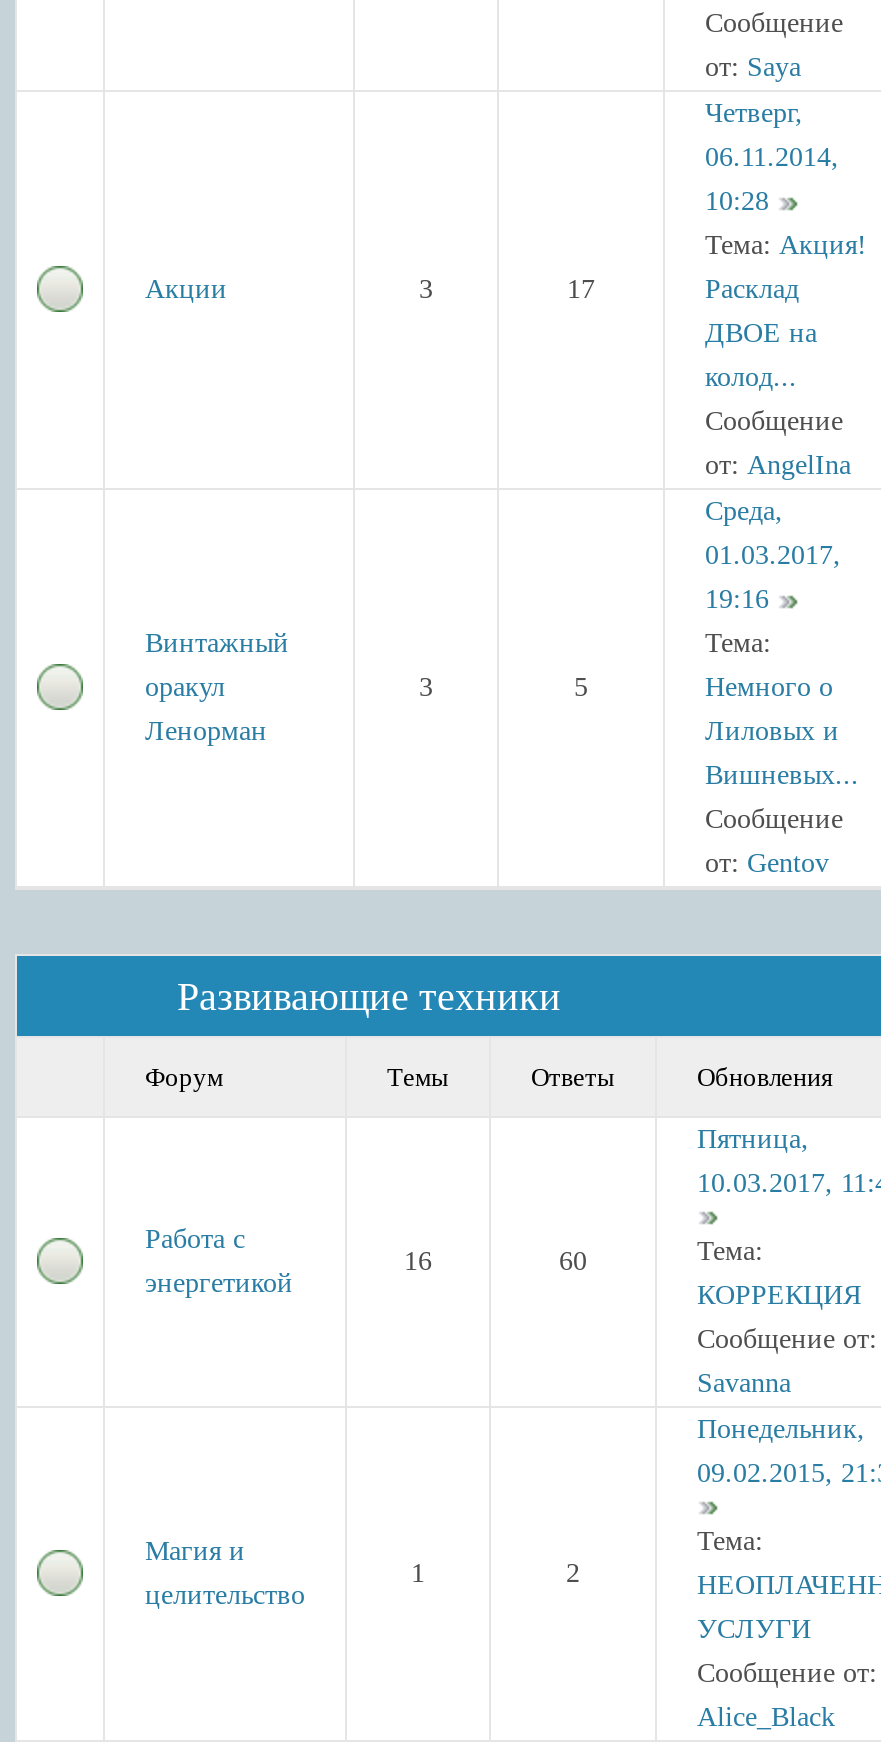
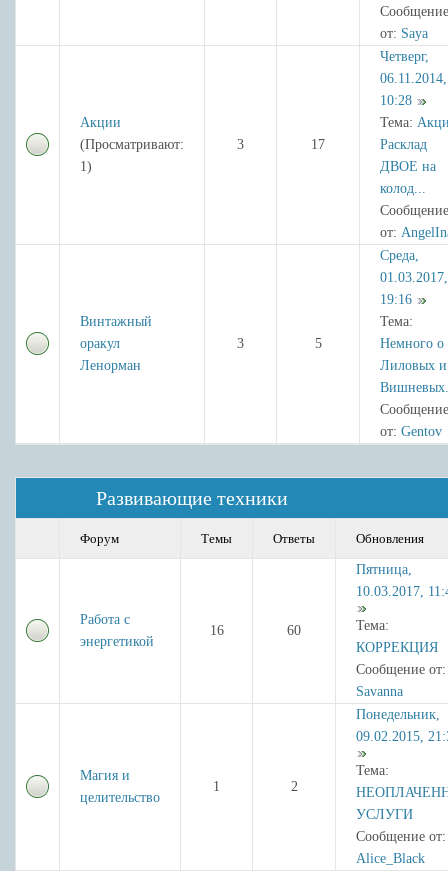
moved up: Акции

+ (Просматривают:
+ 1)
